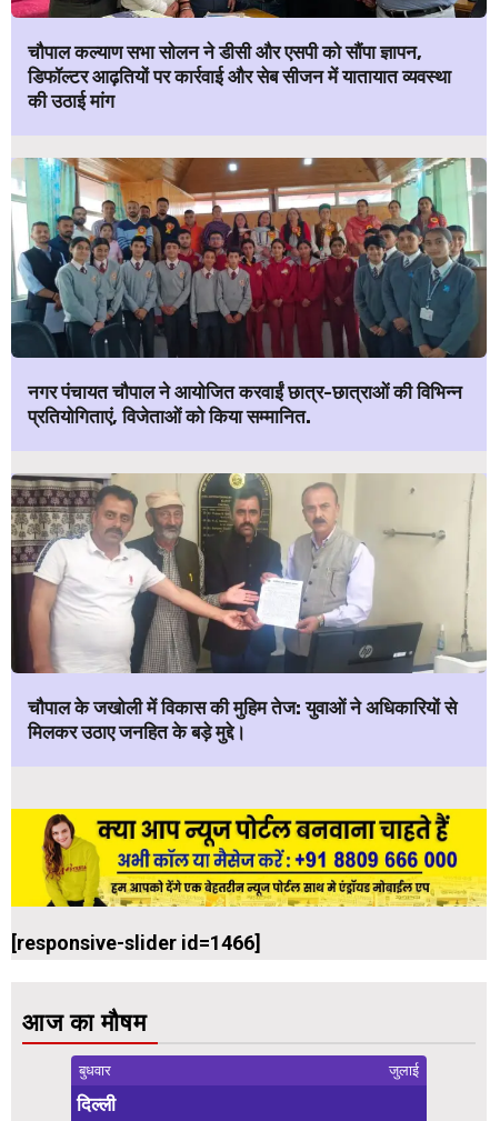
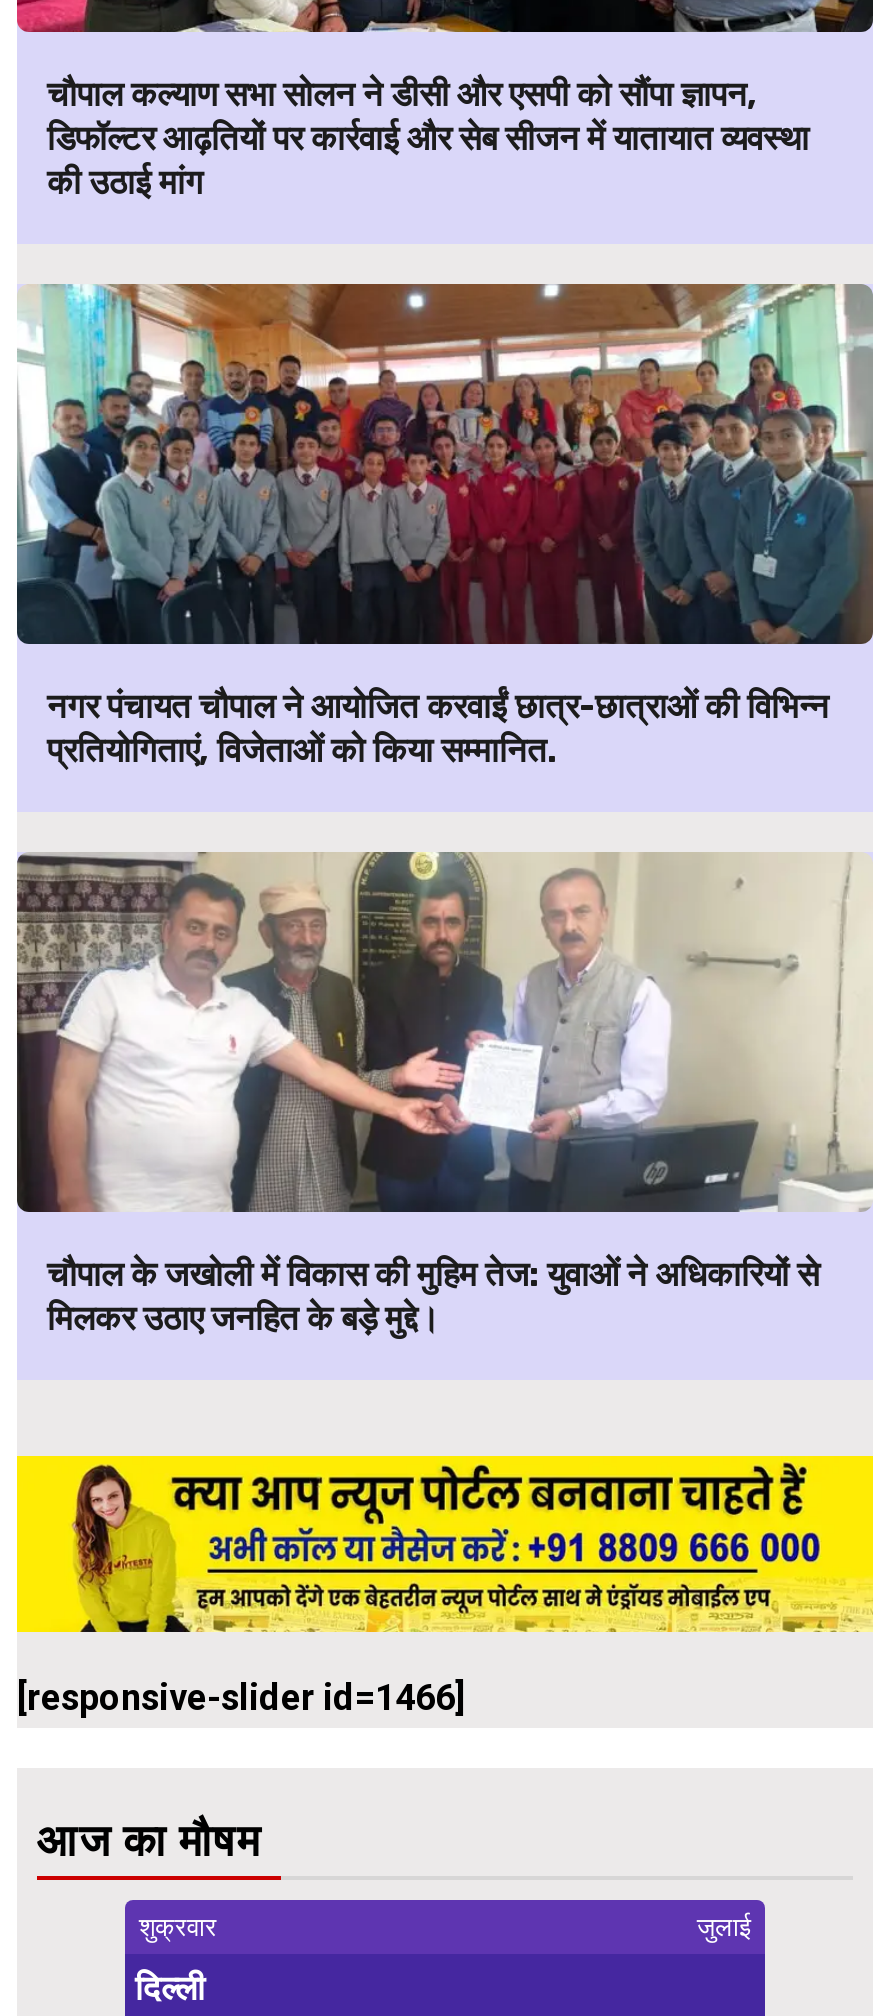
- बुधवार
+ शुक्रवार
